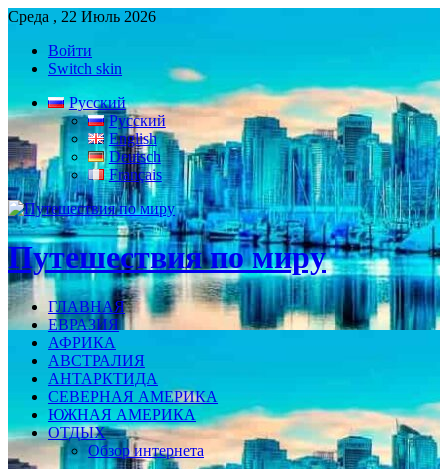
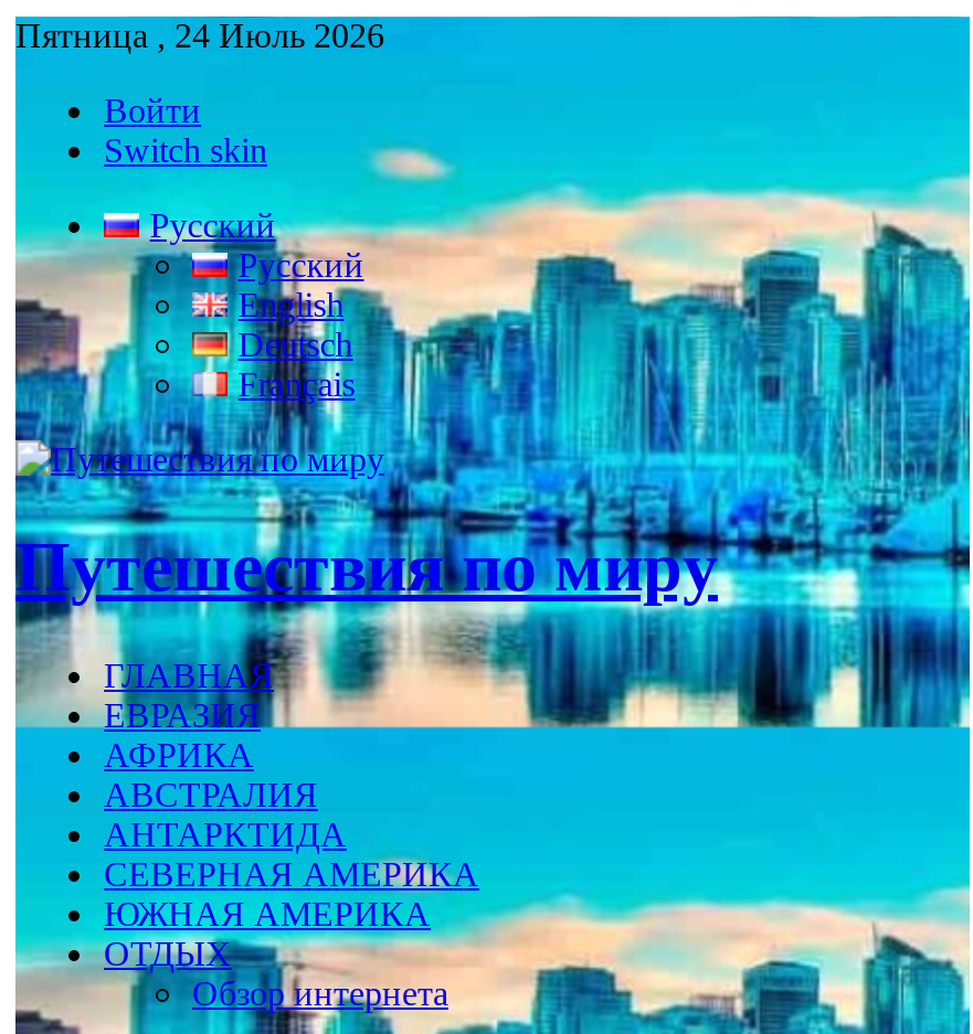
- Среда , 22 Июль 2026
+ Пятница , 24 Июль 2026
